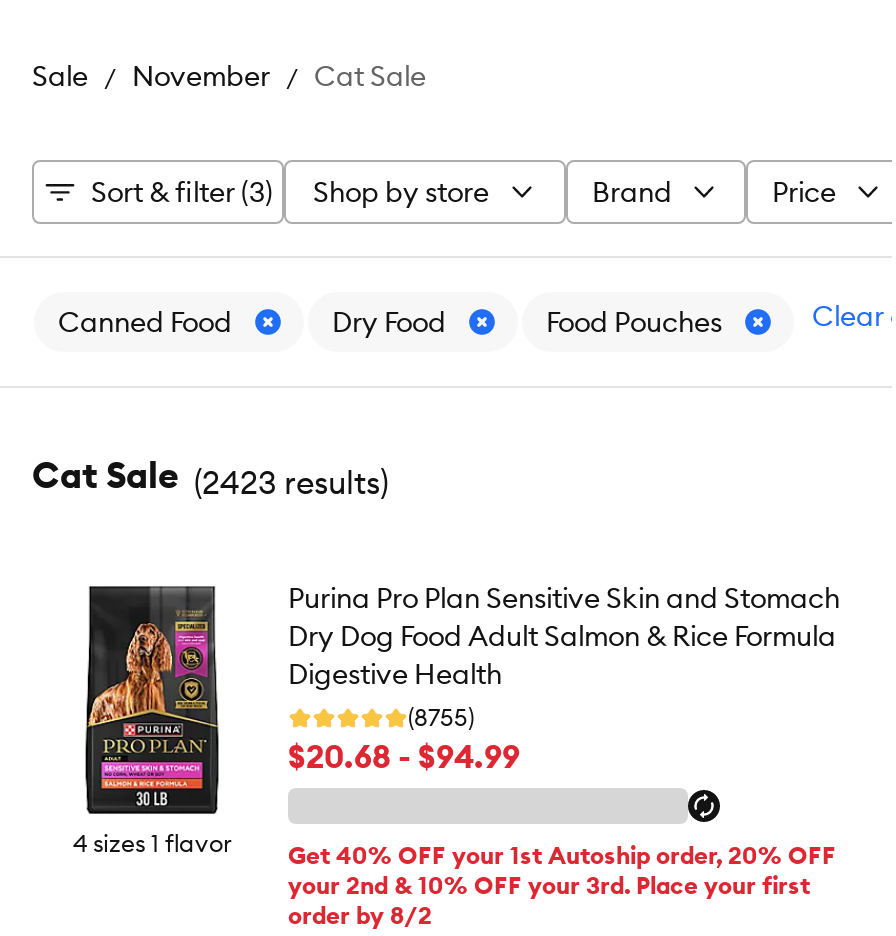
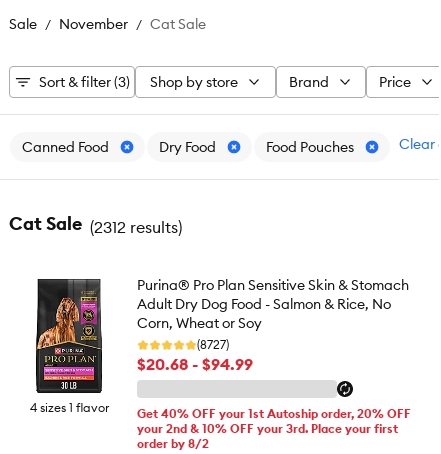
- Cat Sale (2423 results)
+ Cat Sale (2312 results)

- Purina Pro Plan Sensitive Skin and Stomach
- Dry Dog Food Adult Salmon & Rice Formula
- Digestive Health
- (8755)
+ Purina® Pro Plan Sensitive Skin & Stomach
+ Adult Dry Dog Food - Salmon & Rice, No
+ Corn, Wheat or Soy
+ (8727)
